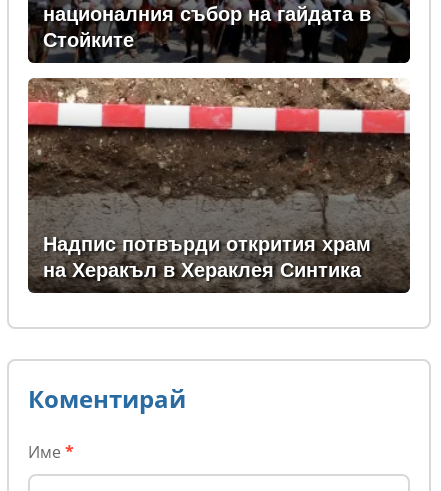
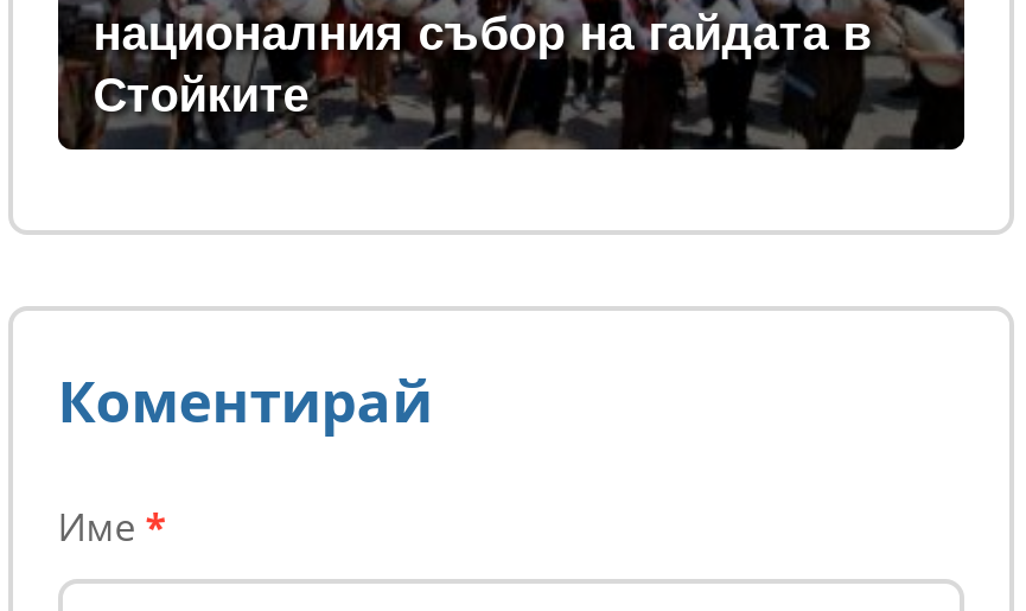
- [image]
- Надпис потвърди открития храм
- на Херакъл в Хераклея Синтика

- [image]
